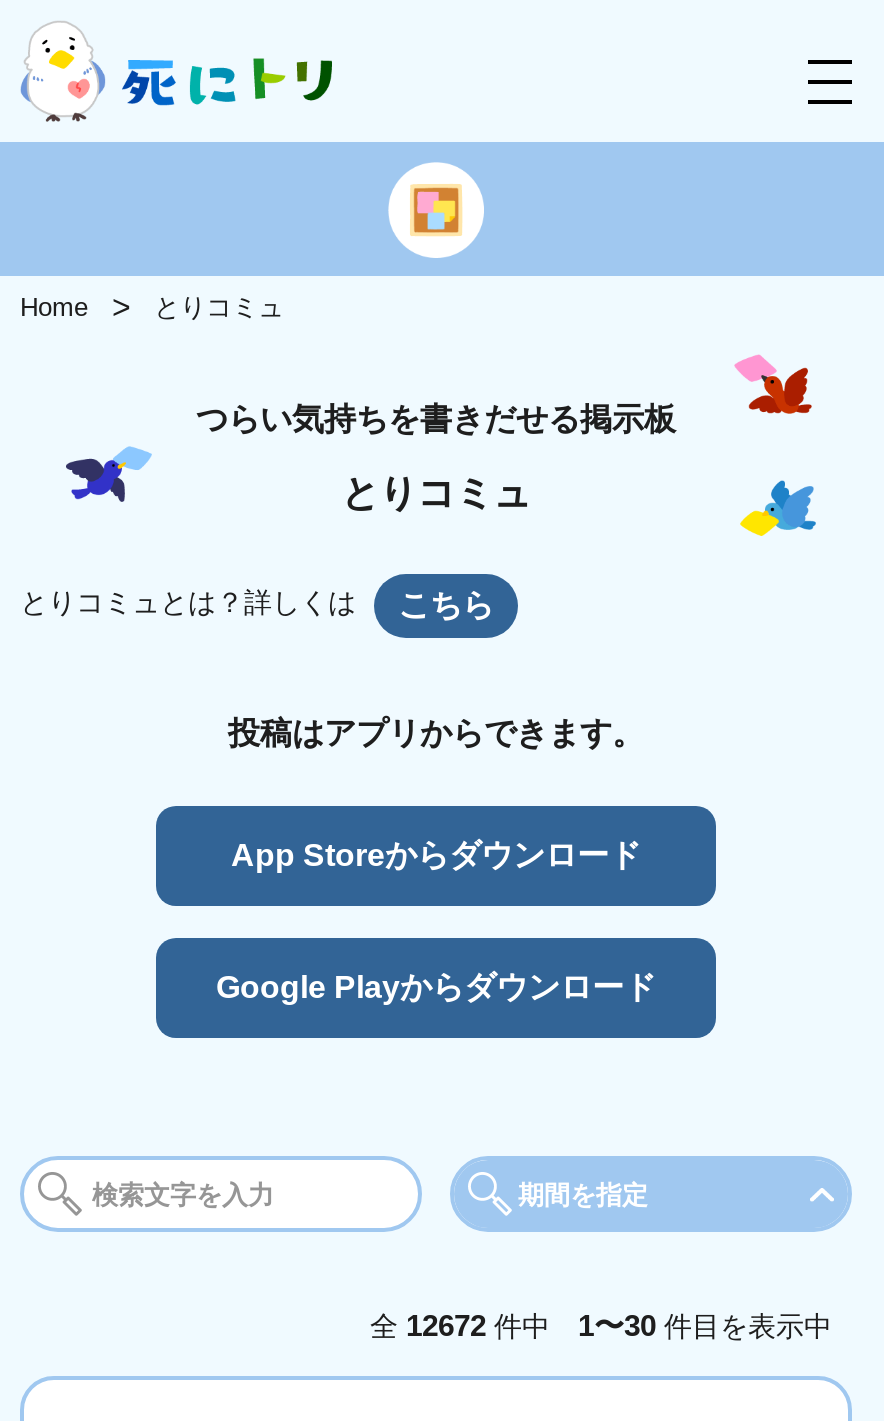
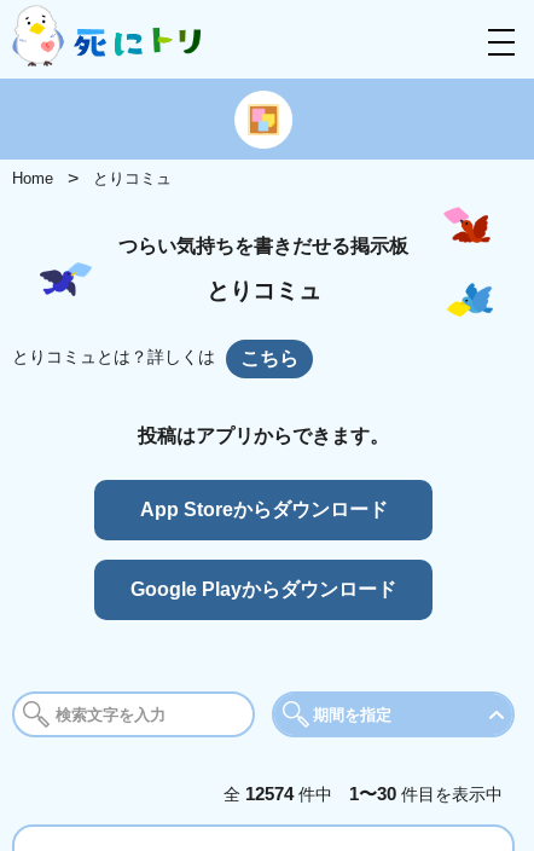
- 全12672件中 1〜30件目を表示中
+ 全12574件中 1〜30件目を表示中
